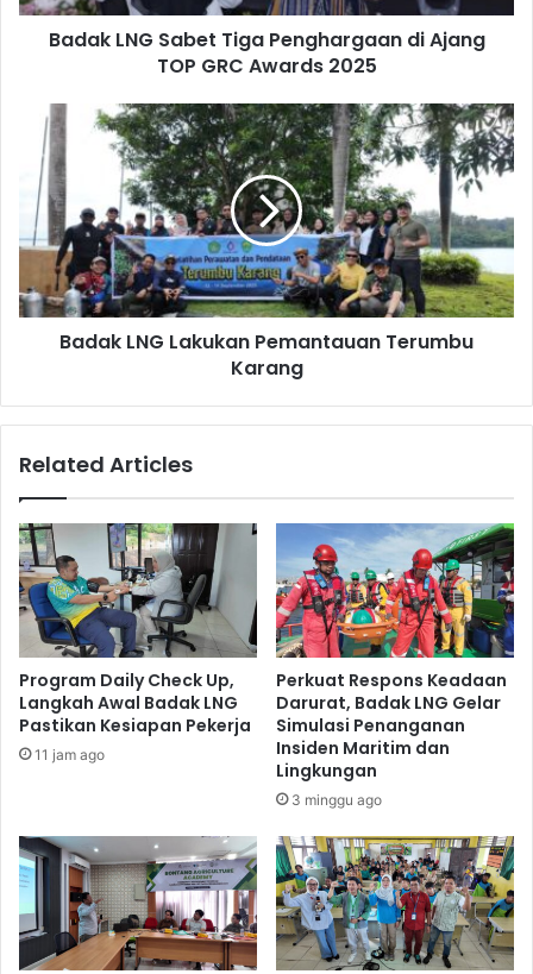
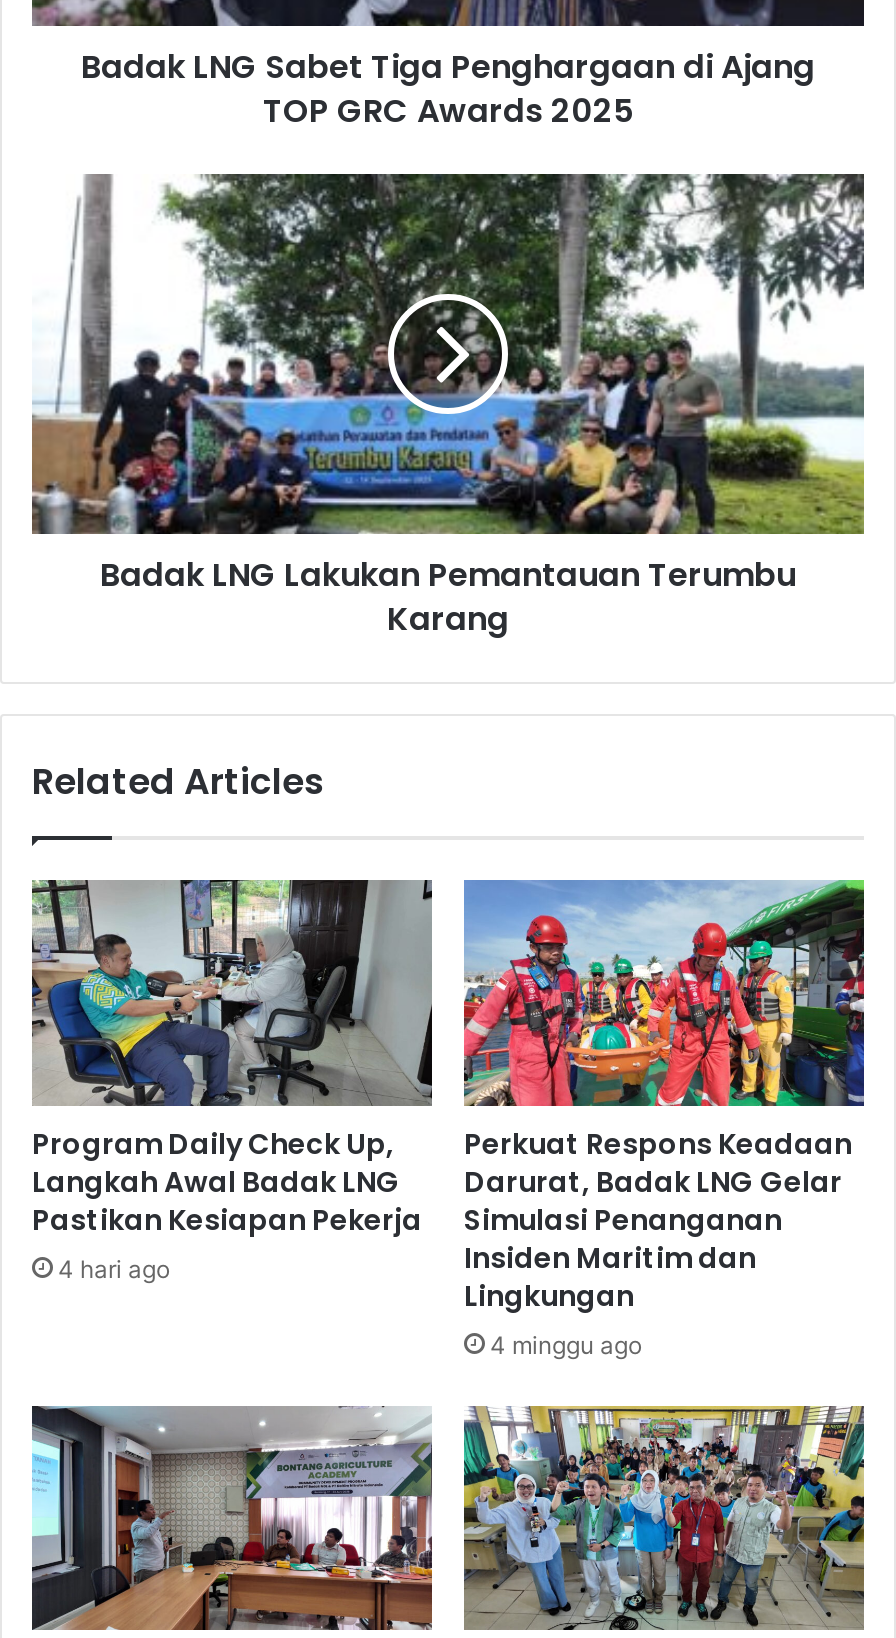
- 11 jam ago
+ 4 hari ago

- 3 minggu ago
+ 4 minggu ago
